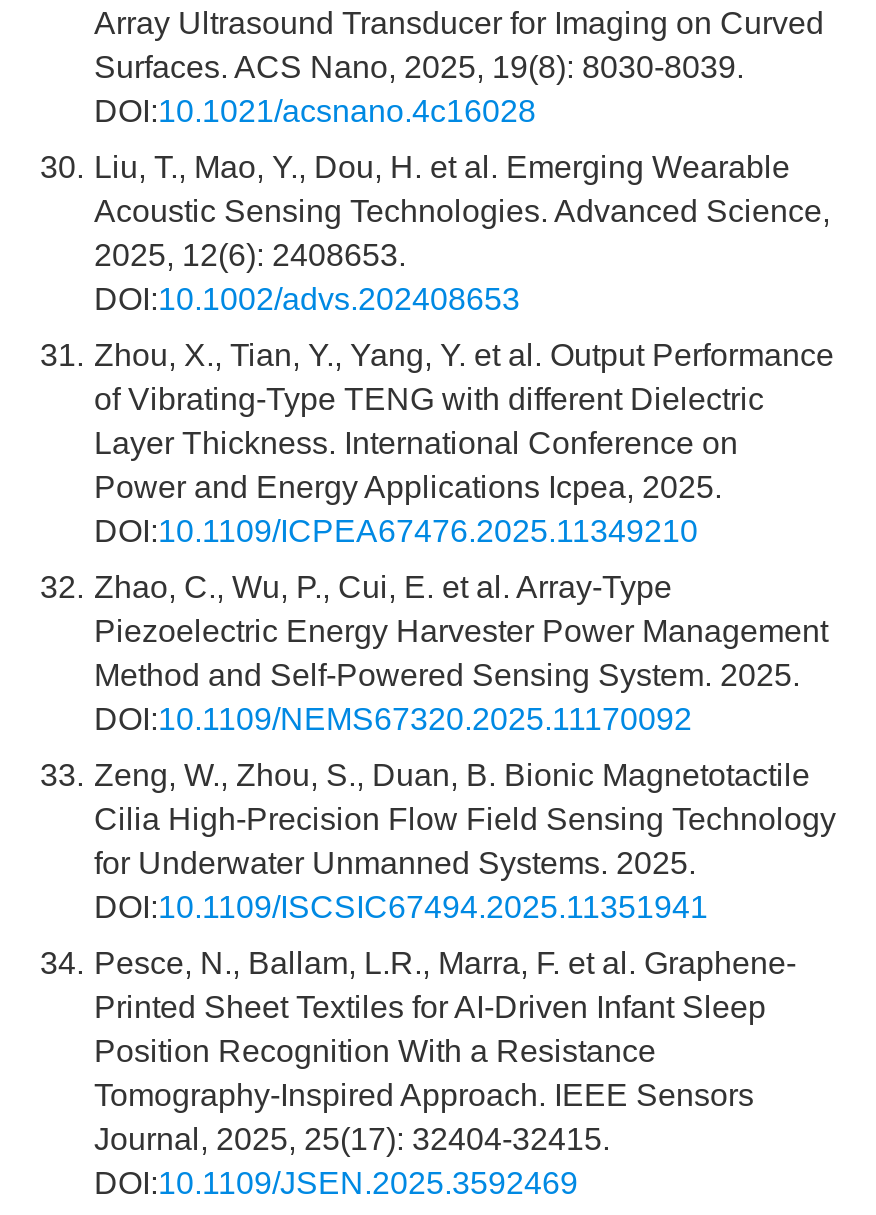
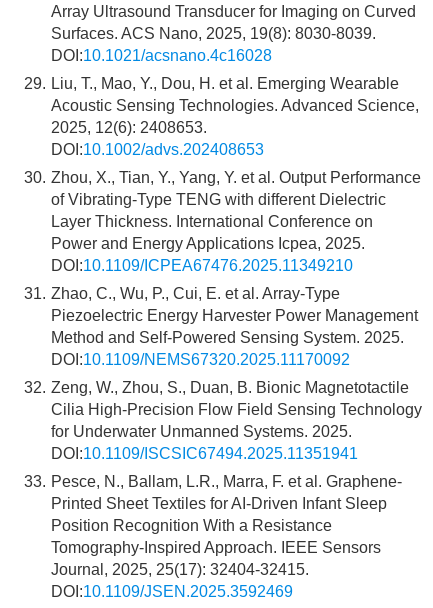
- 30. Liu, T., Mao, Y., Dou, H. et al. Emerging Wearable
+ 29. Liu, T., Mao, Y., Dou, H. et al. Emerging Wearable

- 31. Zhou, X., Tian, Y., Yang, Y. et al. Output Performance
+ 30. Zhou, X., Tian, Y., Yang, Y. et al. Output Performance

- 32. Zhao, C., Wu, P., Cui, E. et al. Array-Type
+ 31. Zhao, C., Wu, P., Cui, E. et al. Array-Type

- 33. Zeng, W., Zhou, S., Duan, B. Bionic Magnetotactile
+ 32. Zeng, W., Zhou, S., Duan, B. Bionic Magnetotactile

- 34. Pesce, N., Ballam, L.R., Marra, F. et al. Graphene-
+ 33. Pesce, N., Ballam, L.R., Marra, F. et al. Graphene-
